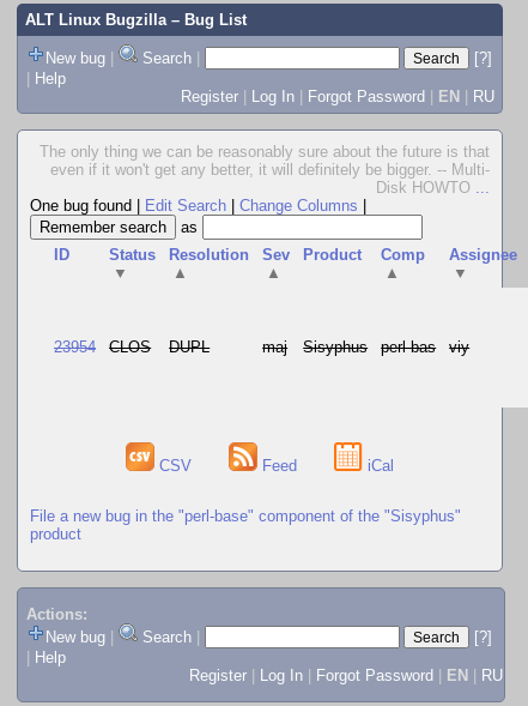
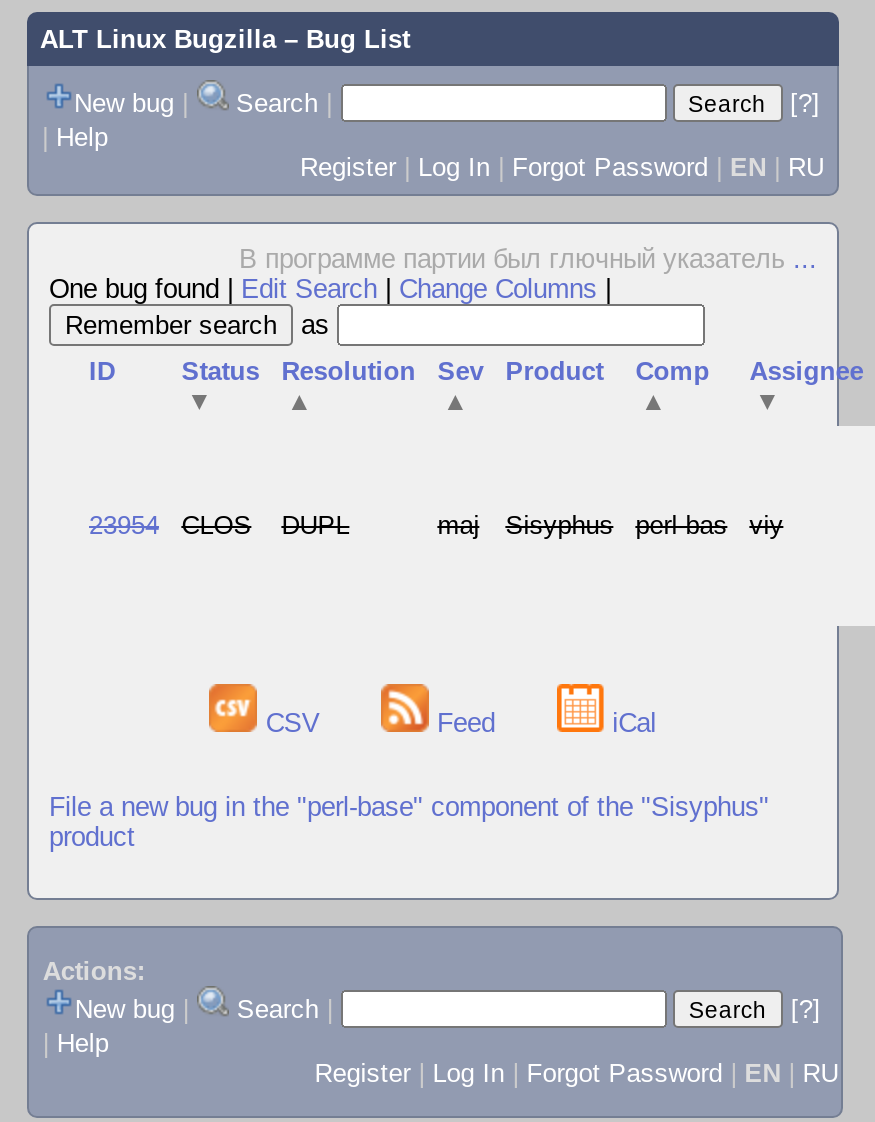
- The only thing we can be reasonably sure about the future is that
- even if it won't get any better, it will definitely be bigger. -- Multi-
- Disk HOWTO...
+ В программе партии был глючный указатель...
